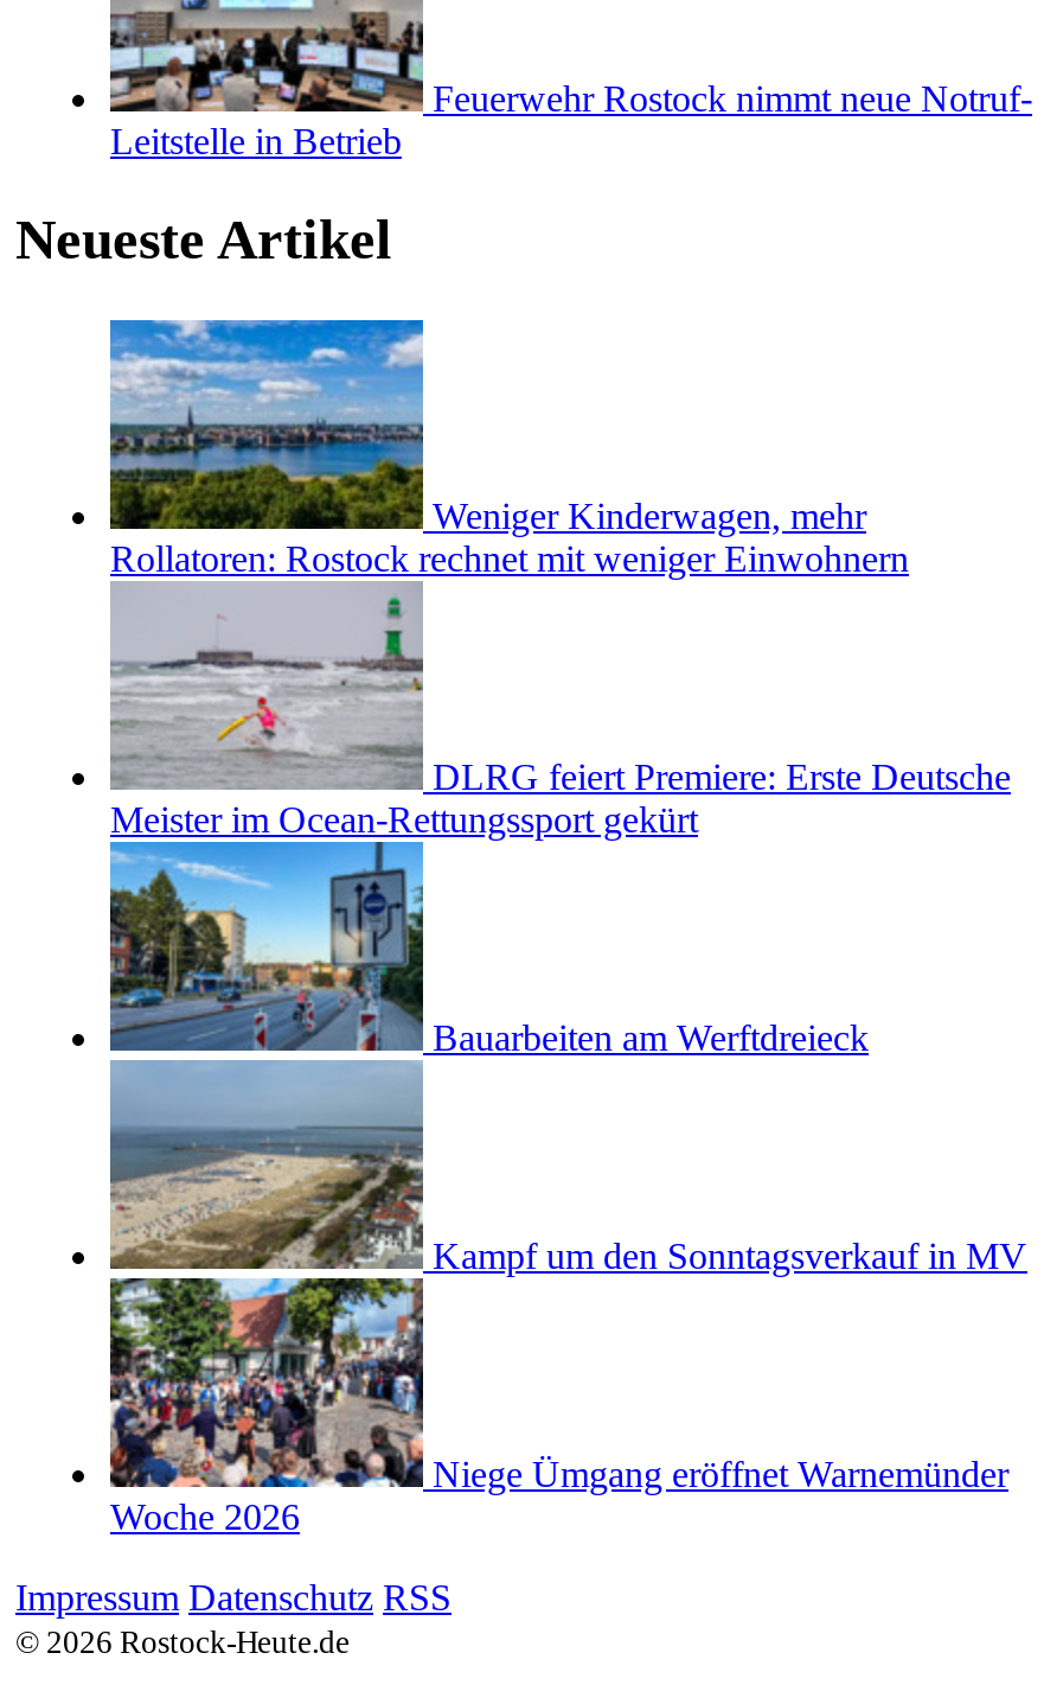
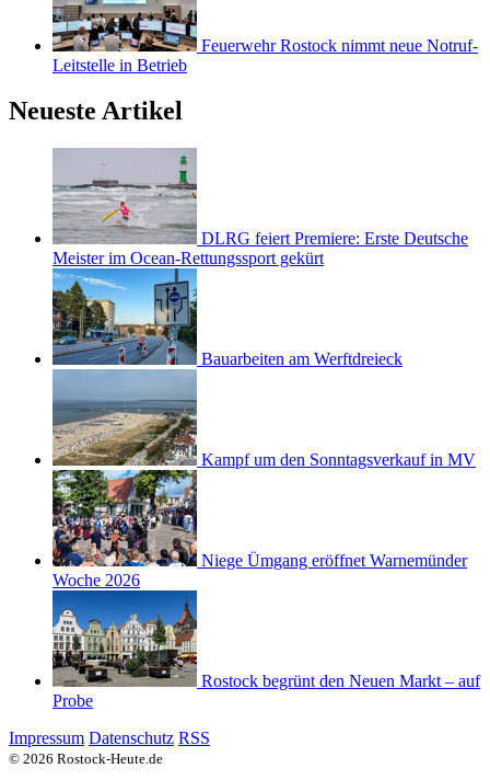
- [image]
- Weniger Kinderwagen, mehr
- Rollatoren: Rostock rechnet mit weniger Einwohnern

moved up: [image] | DLRG feiert Premiere: Erste Deutsche | Meister im Ocean-Rettungssport gekürt | Bauarbeiten am Werftdreieck | Kampf um den Sonntagsverkauf in MV | Niege Ümgang eröffnet Warnemünder | Woche 2026

+ [image]
+ Rostock begrünt den Neuen Markt – auf
+ Probe
